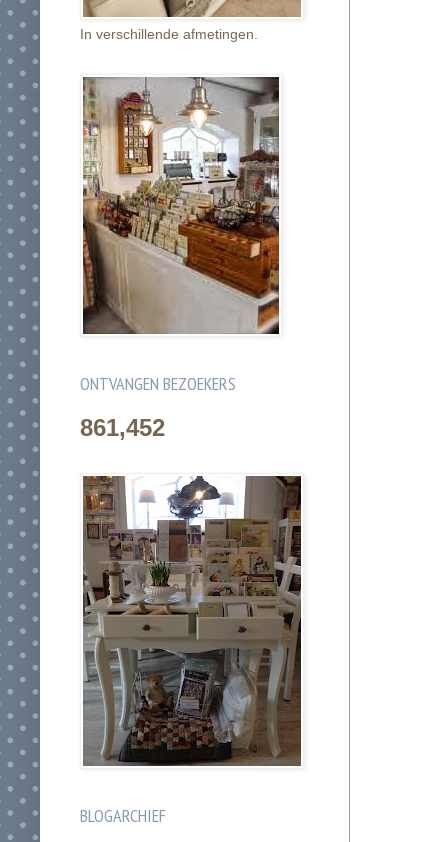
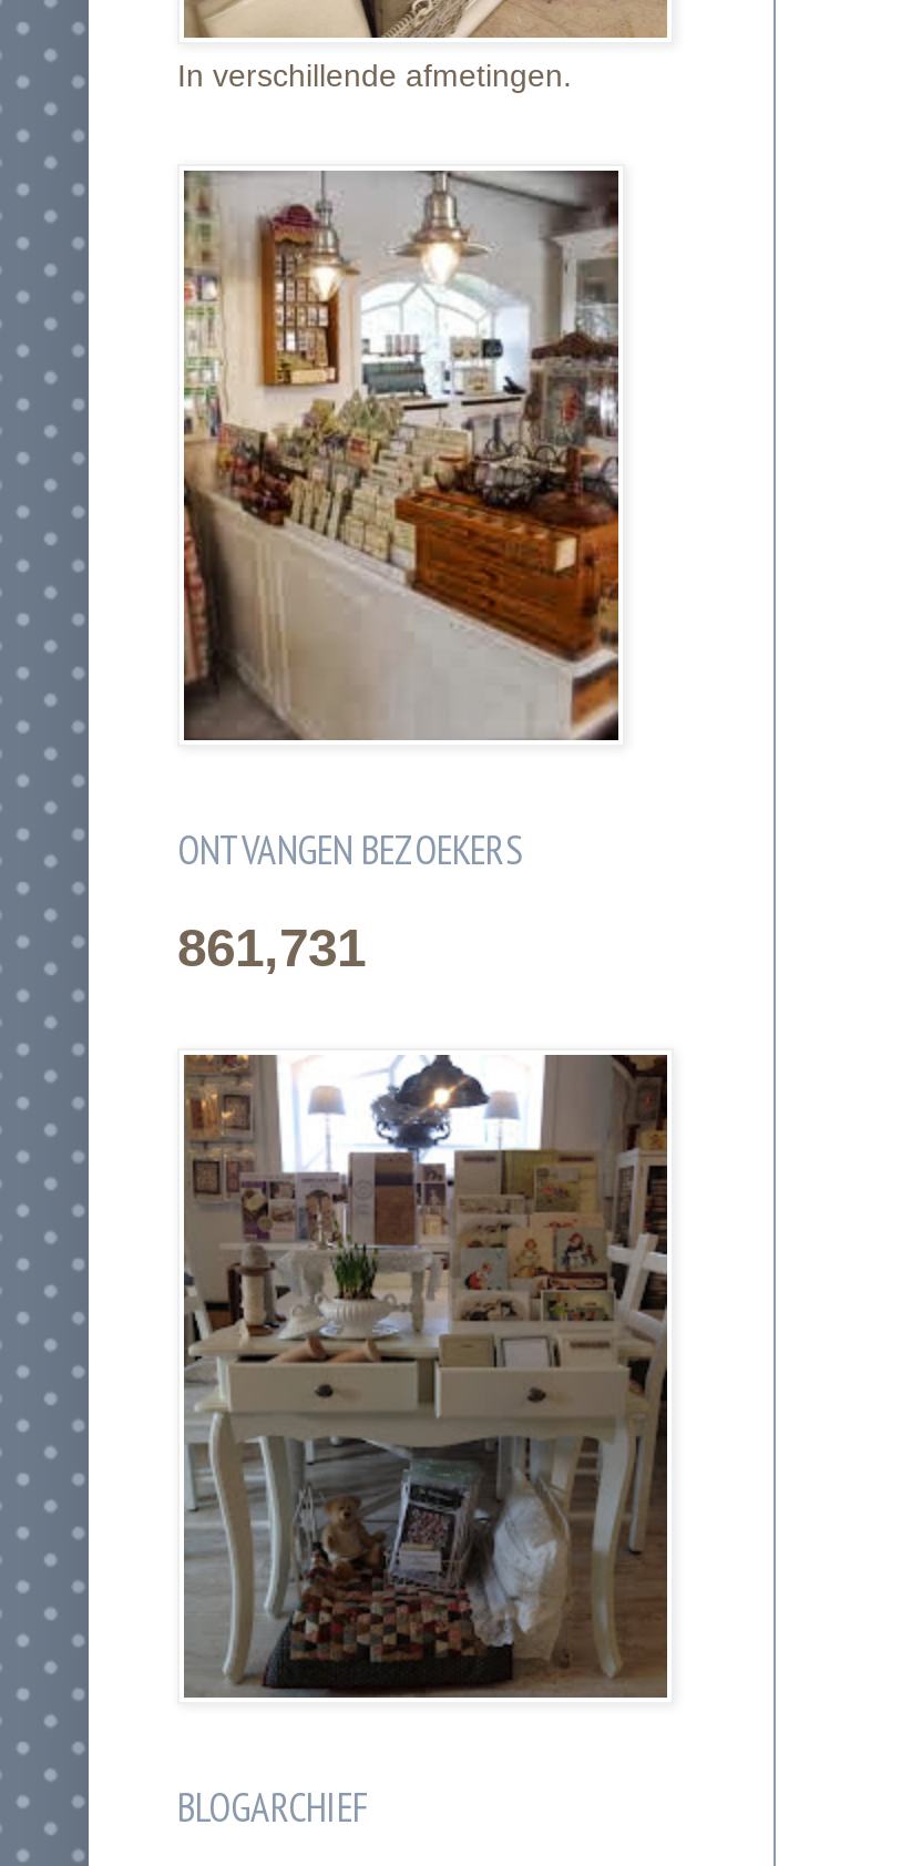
- 861,452
+ 861,731
